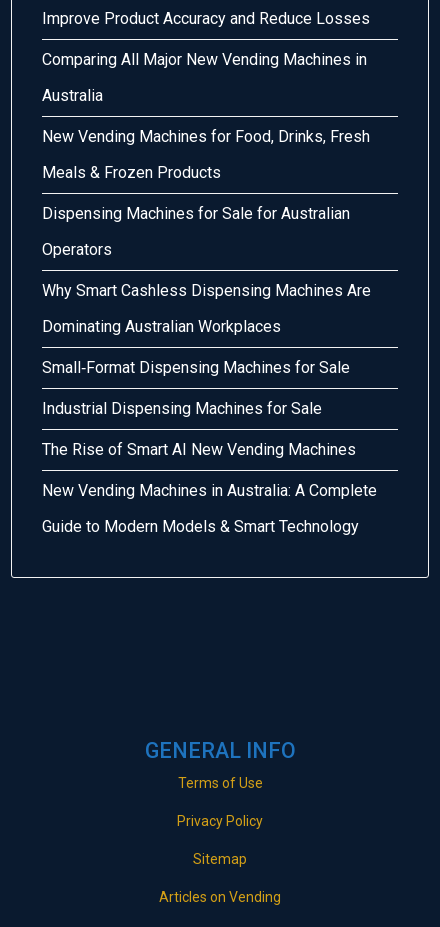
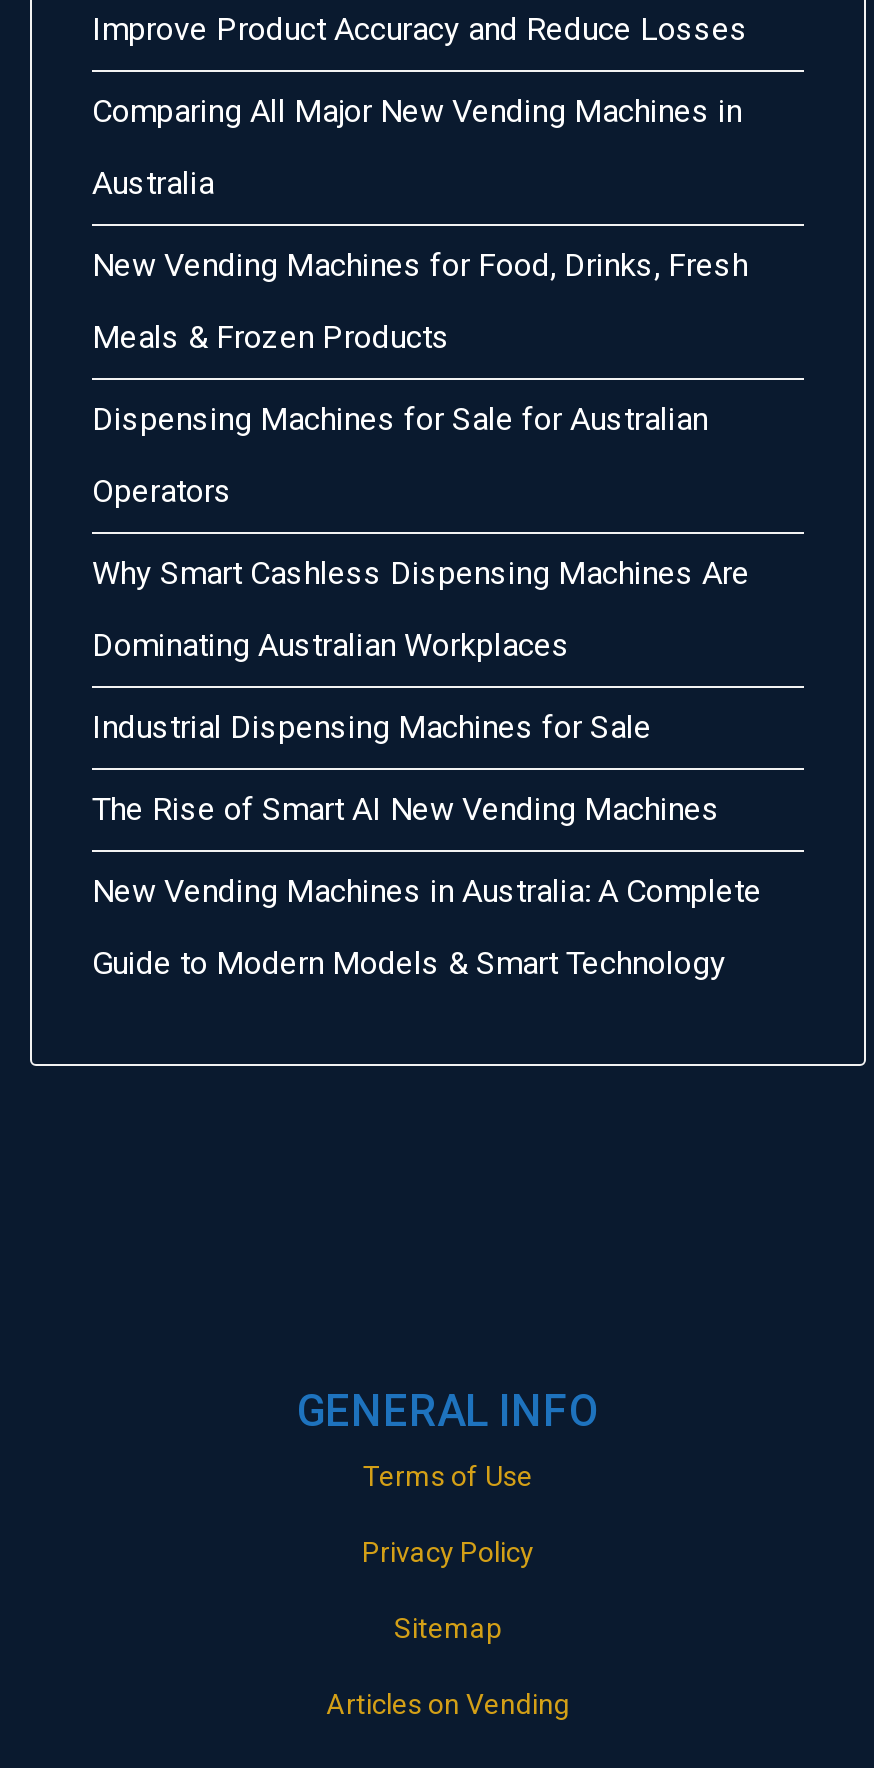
- Small‑Format Dispensing Machines for Sale
